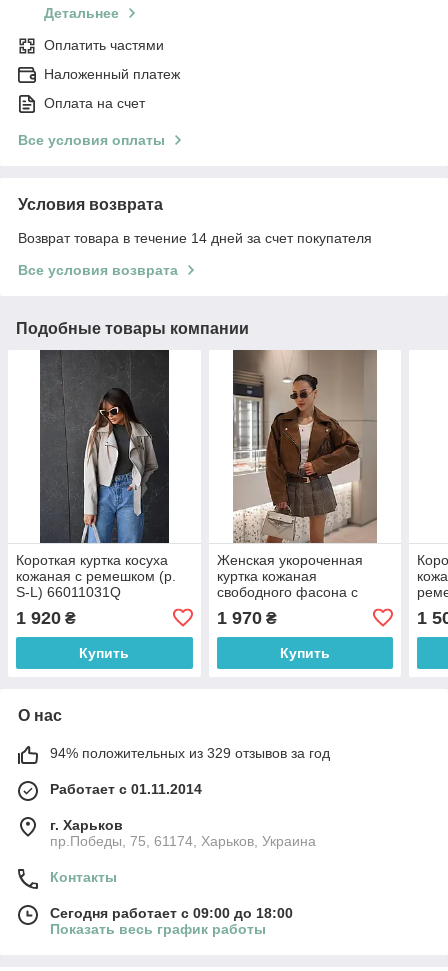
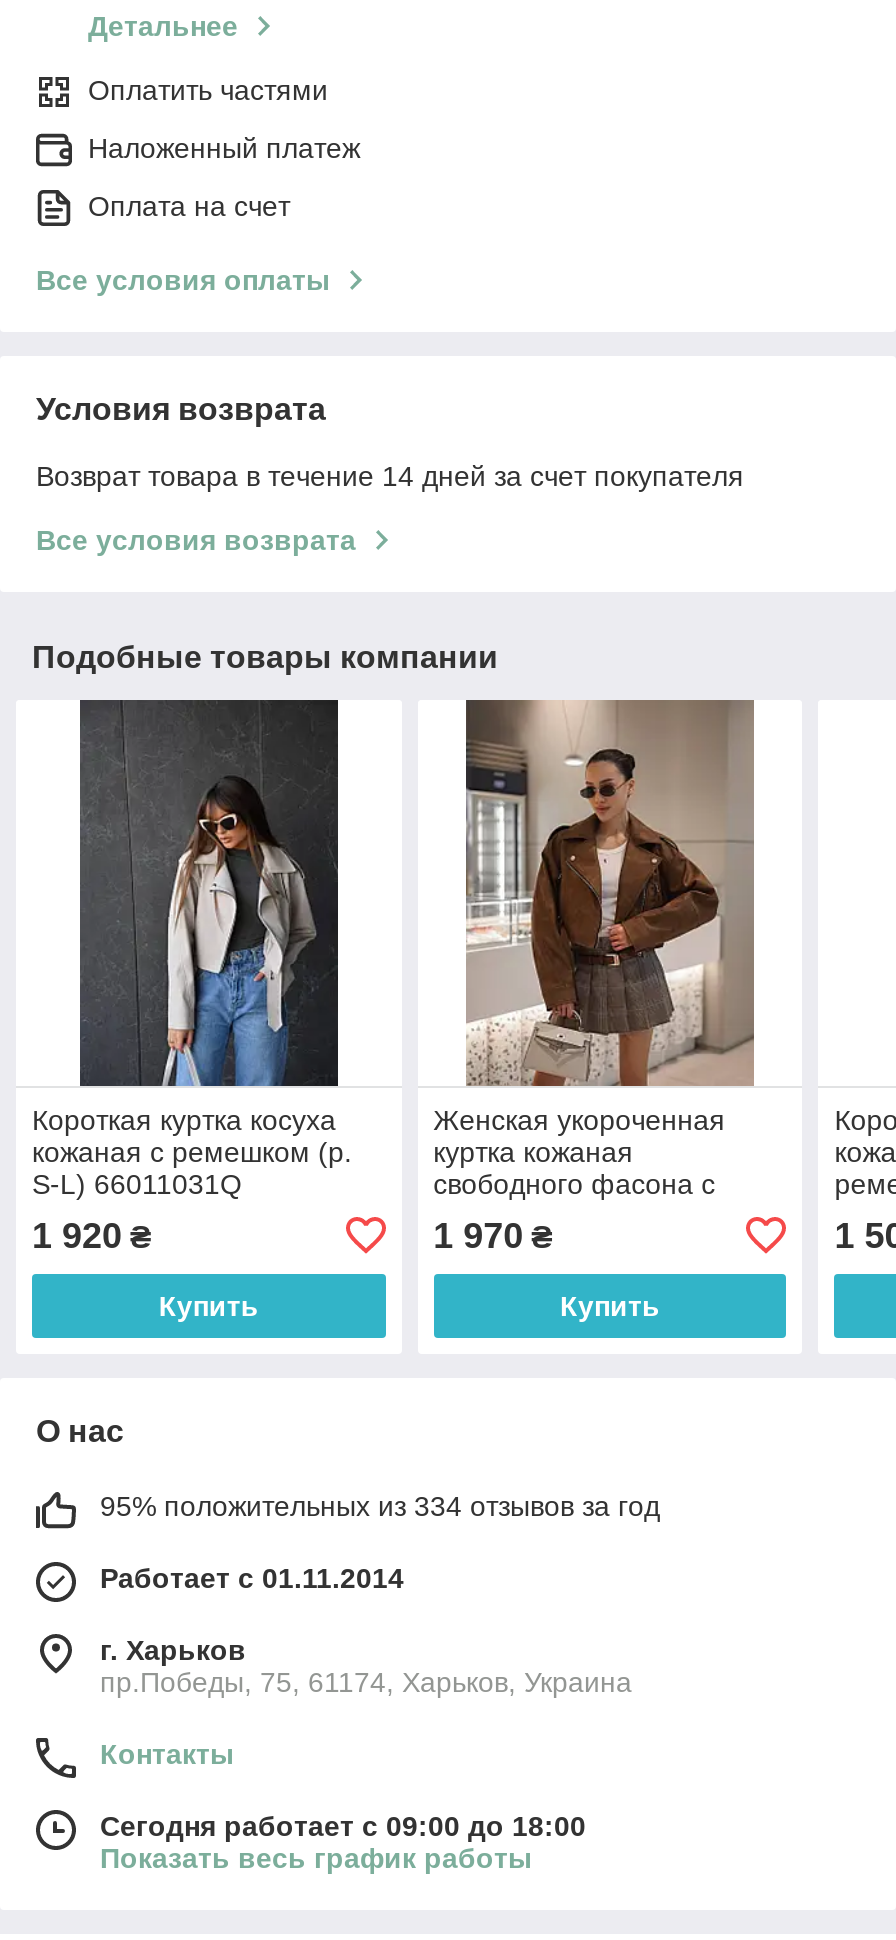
- 94% положительных из 329 отзывов за год
+ 95% положительных из 334 отзывов за год
